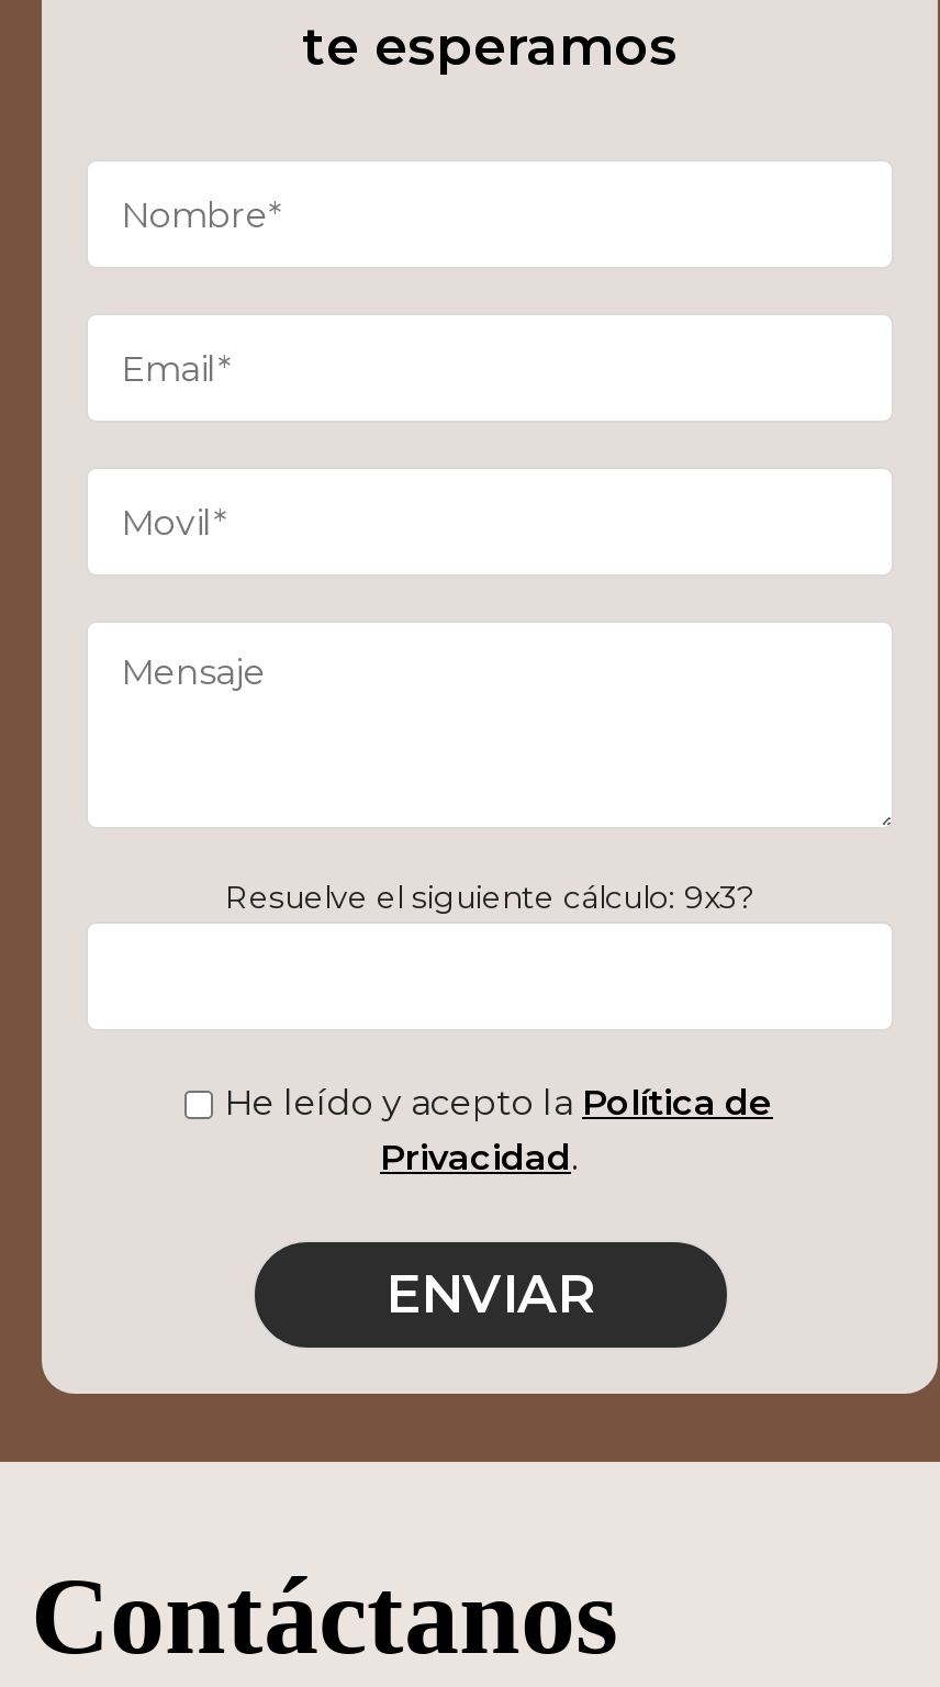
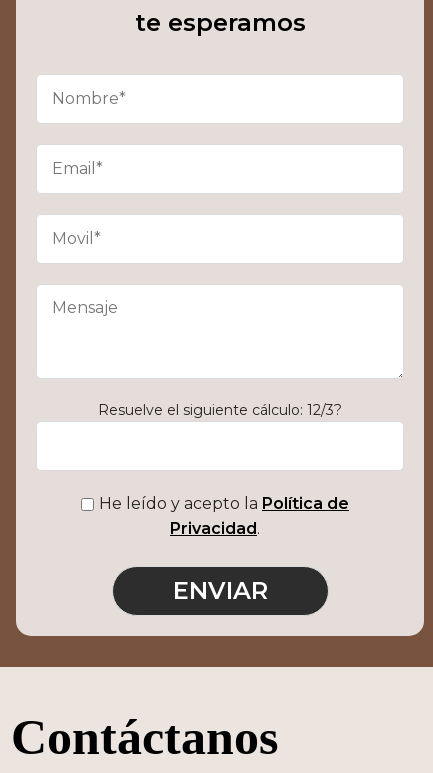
- Resuelve el siguiente cálculo: 9x3?
+ Resuelve el siguiente cálculo: 12/3?
